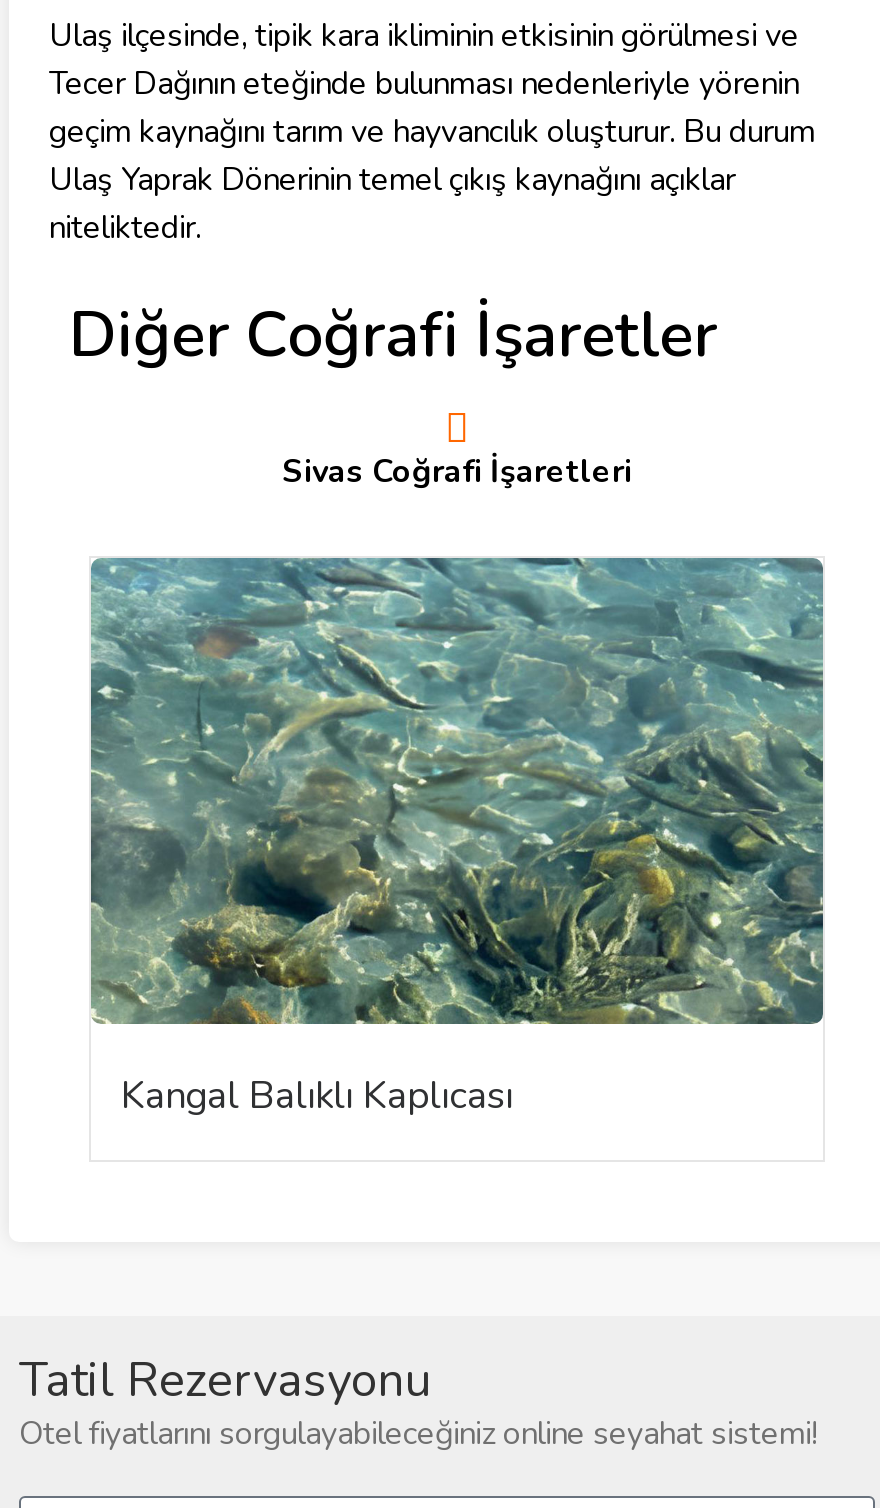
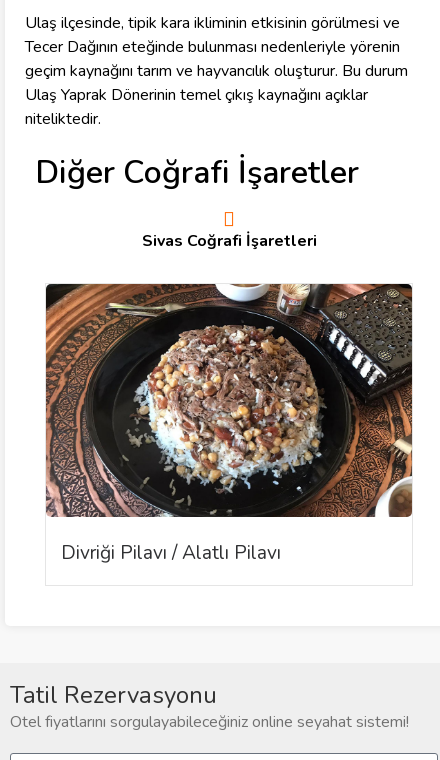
- [image]
- Kangal Balıklı Kaplıcası
+ [image]
+ Divriği Pilavı / Alatlı Pilavı
